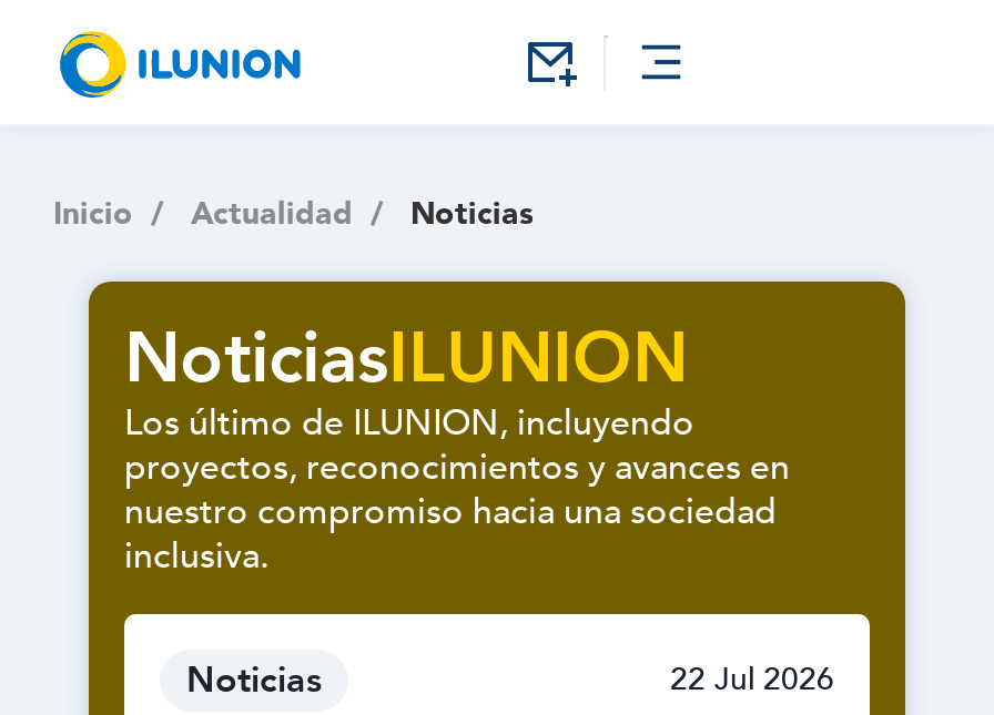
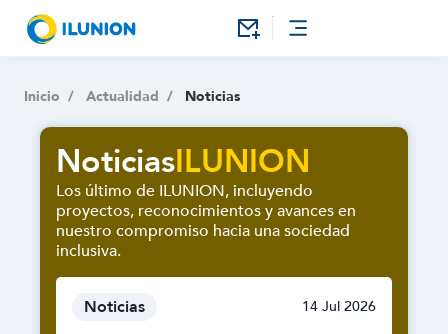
- 22 Jul 2026
+ 14 Jul 2026
